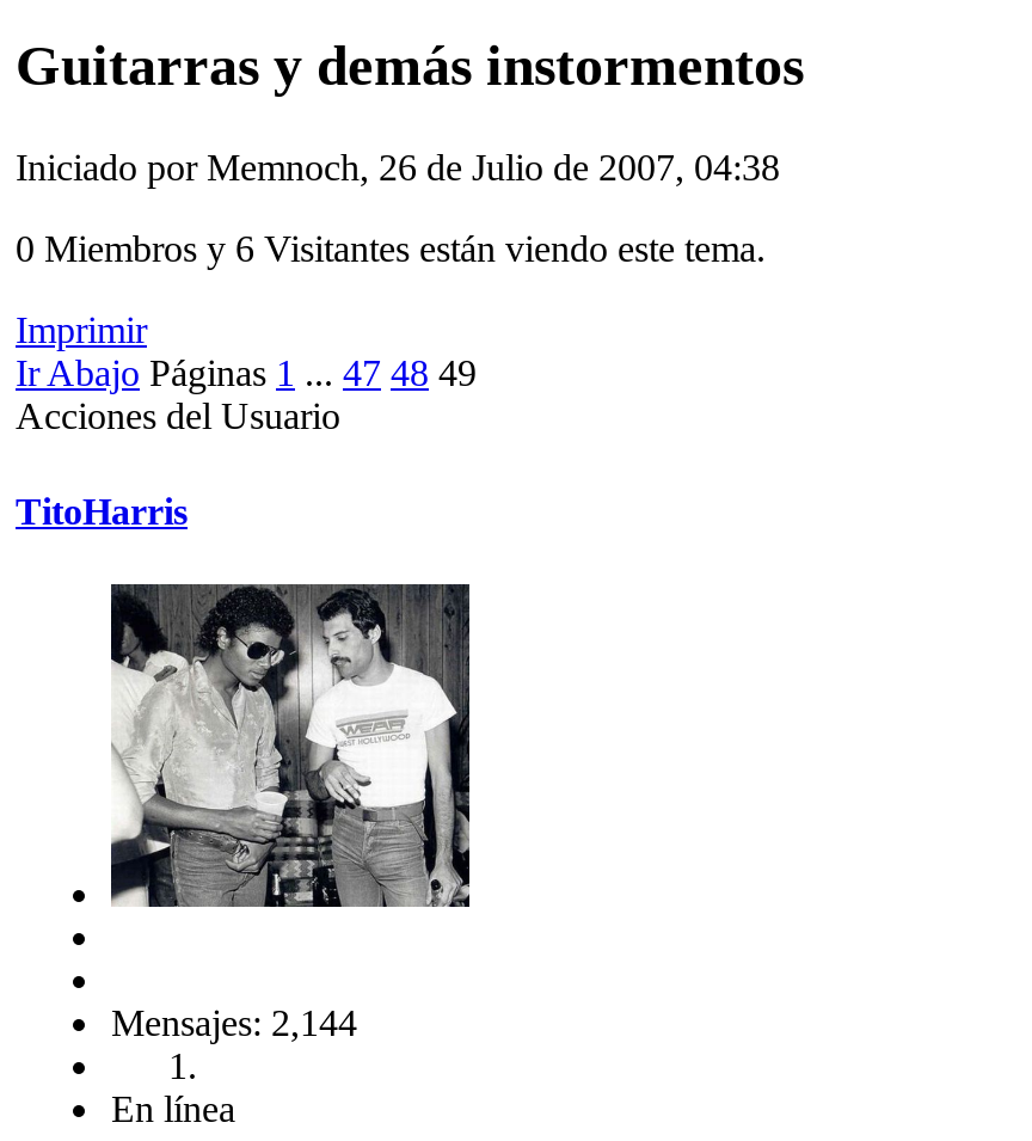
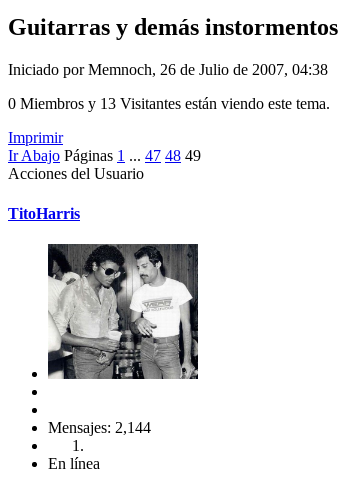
- 0 Miembros y 6 Visitantes están viendo este tema.
+ 0 Miembros y 13 Visitantes están viendo este tema.
